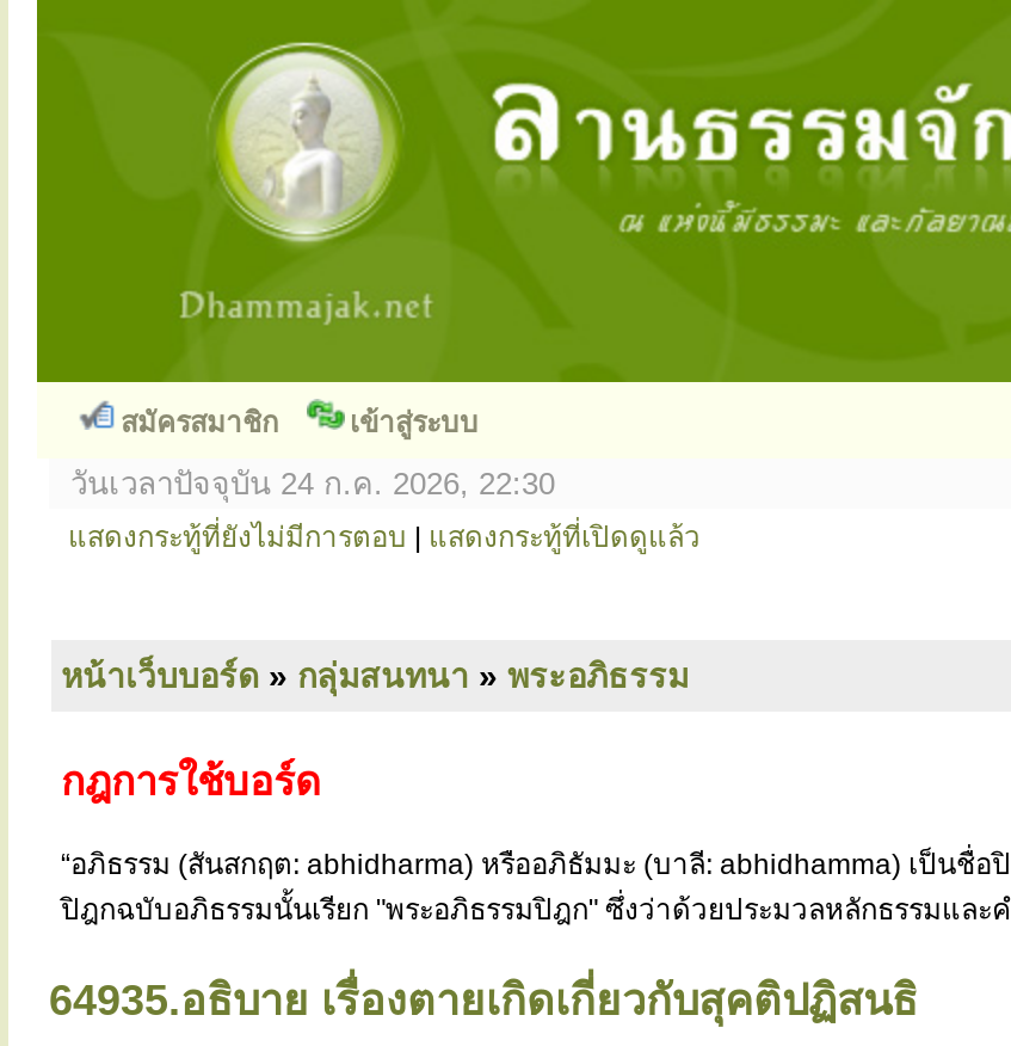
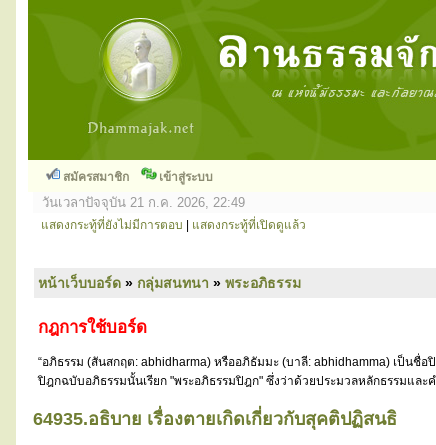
- วันเวลาปัจจุบัน 24 ก.ค. 2026, 22:30
+ วันเวลาปัจจุบัน 21 ก.ค. 2026, 22:49
